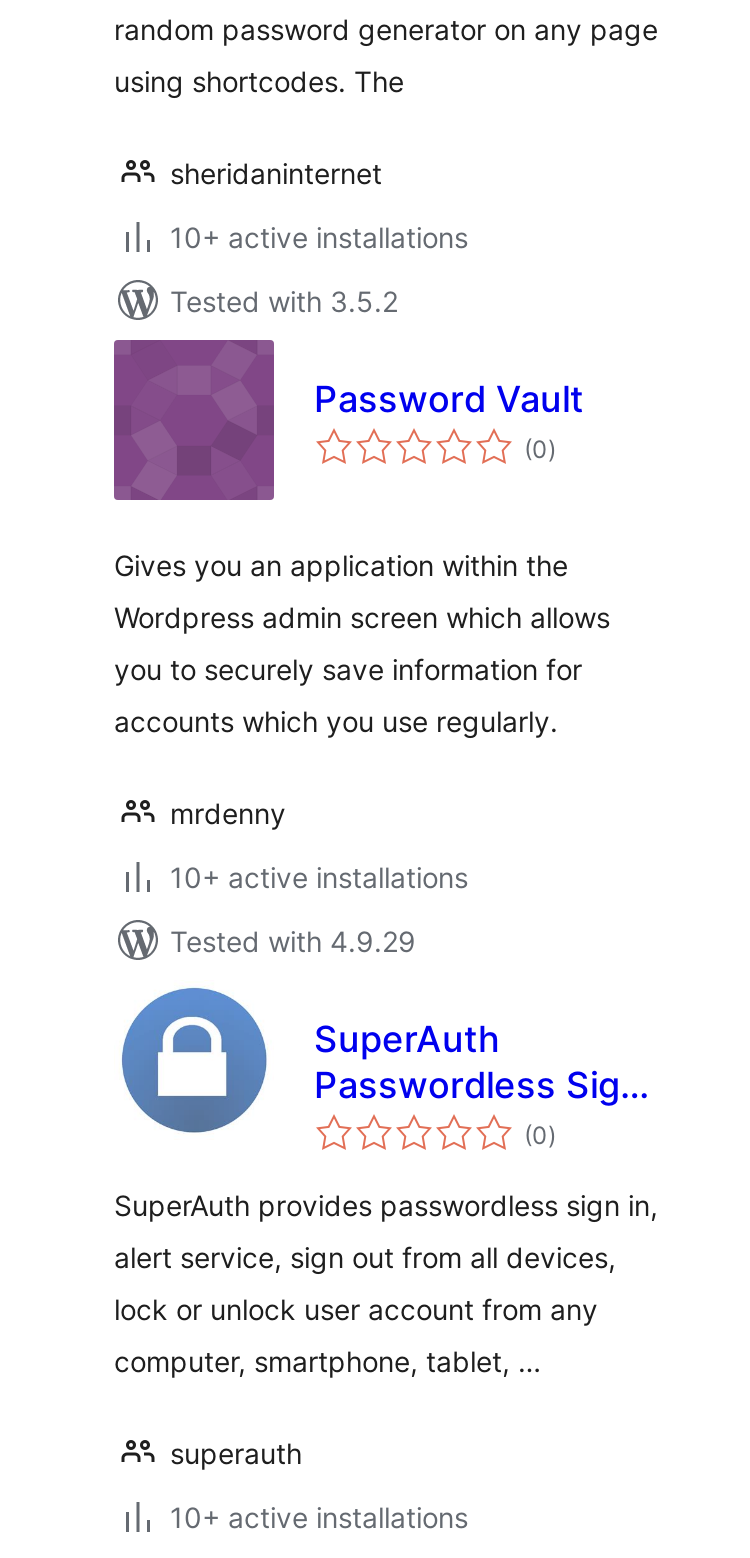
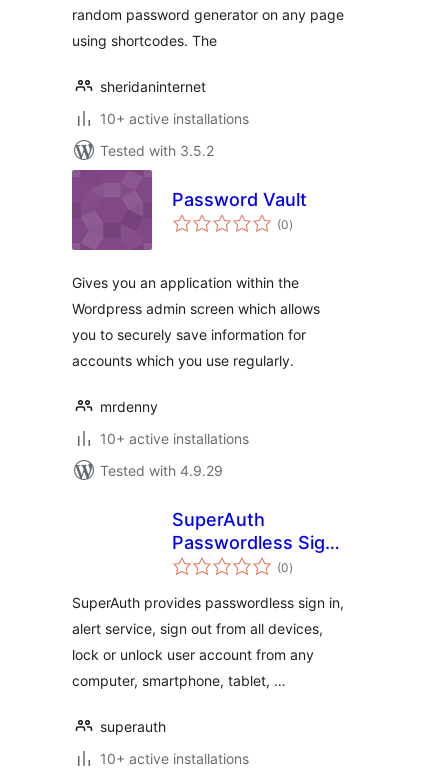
- [image]
